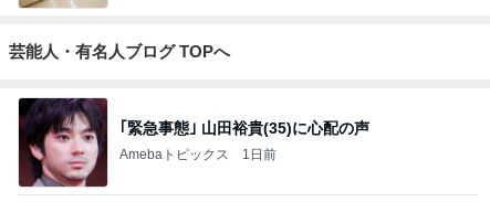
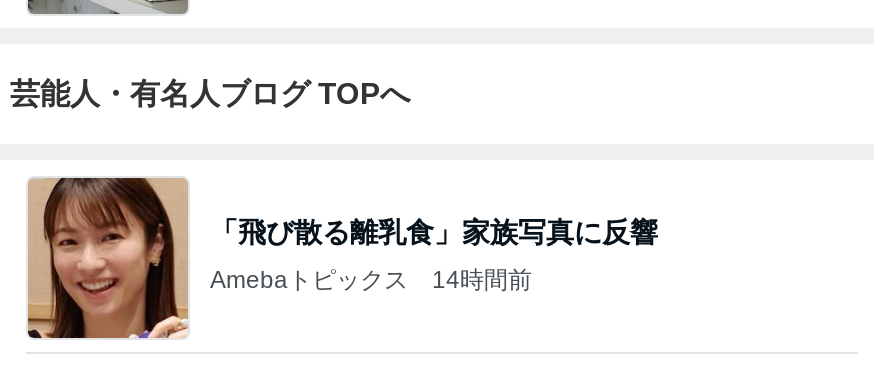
- [image]
- ｢緊急事態｣ 山田裕貴(35)に心配の声
+ [image]
+ 「飛び散る離乳食」家族写真に反響

- Amebaトピックス 1日前
+ Amebaトピックス 14時間前
